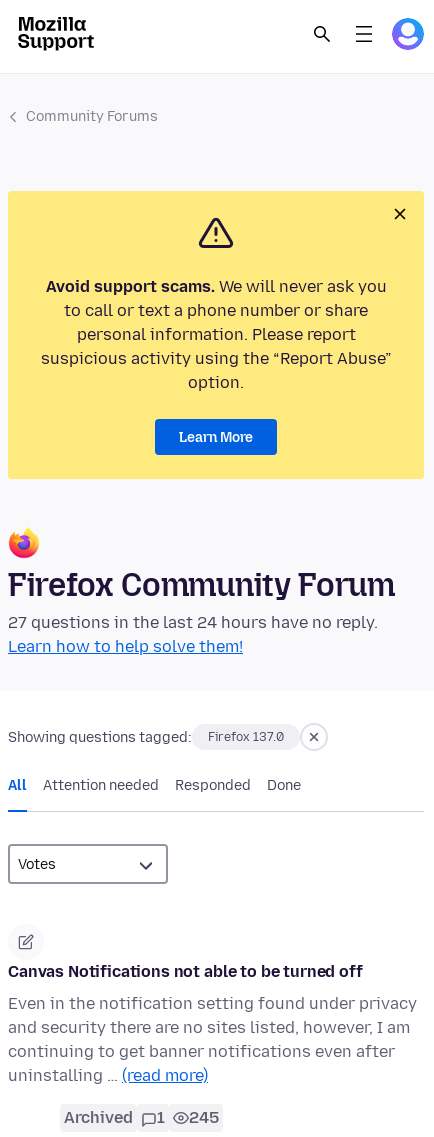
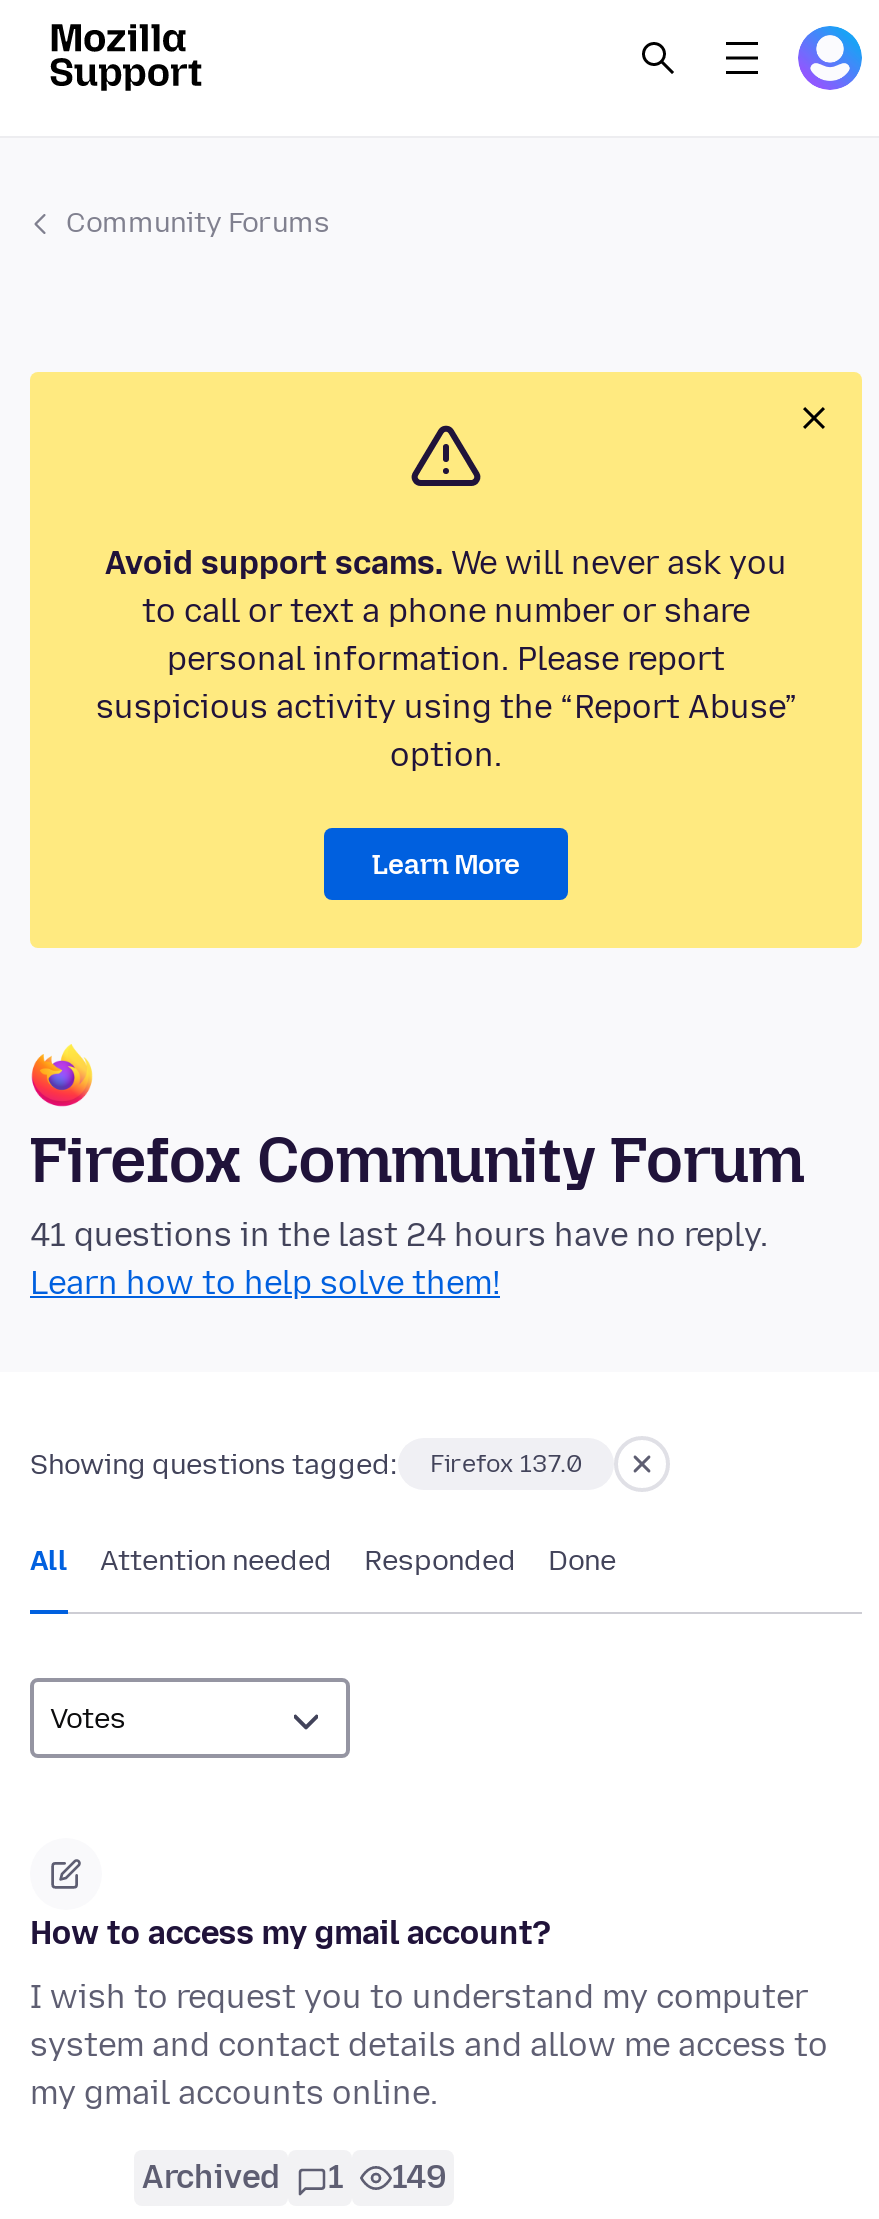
- 27 questions in the last 24 hours have no reply.
+ 41 questions in the last 24 hours have no reply.

- Canvas Notifications not able to be turned off
+ How to access my gmail account?

- Even in the notification setting found under privacy
- and security there are no sites listed, however, I am
- continuing to get banner notifications even after
- uninstalling … (read more)
+ I wish to request you to understand my computer
+ system and contact details and allow me access to
+ my gmail accounts online.

- Archived 1 245
+ Archived 1 149
